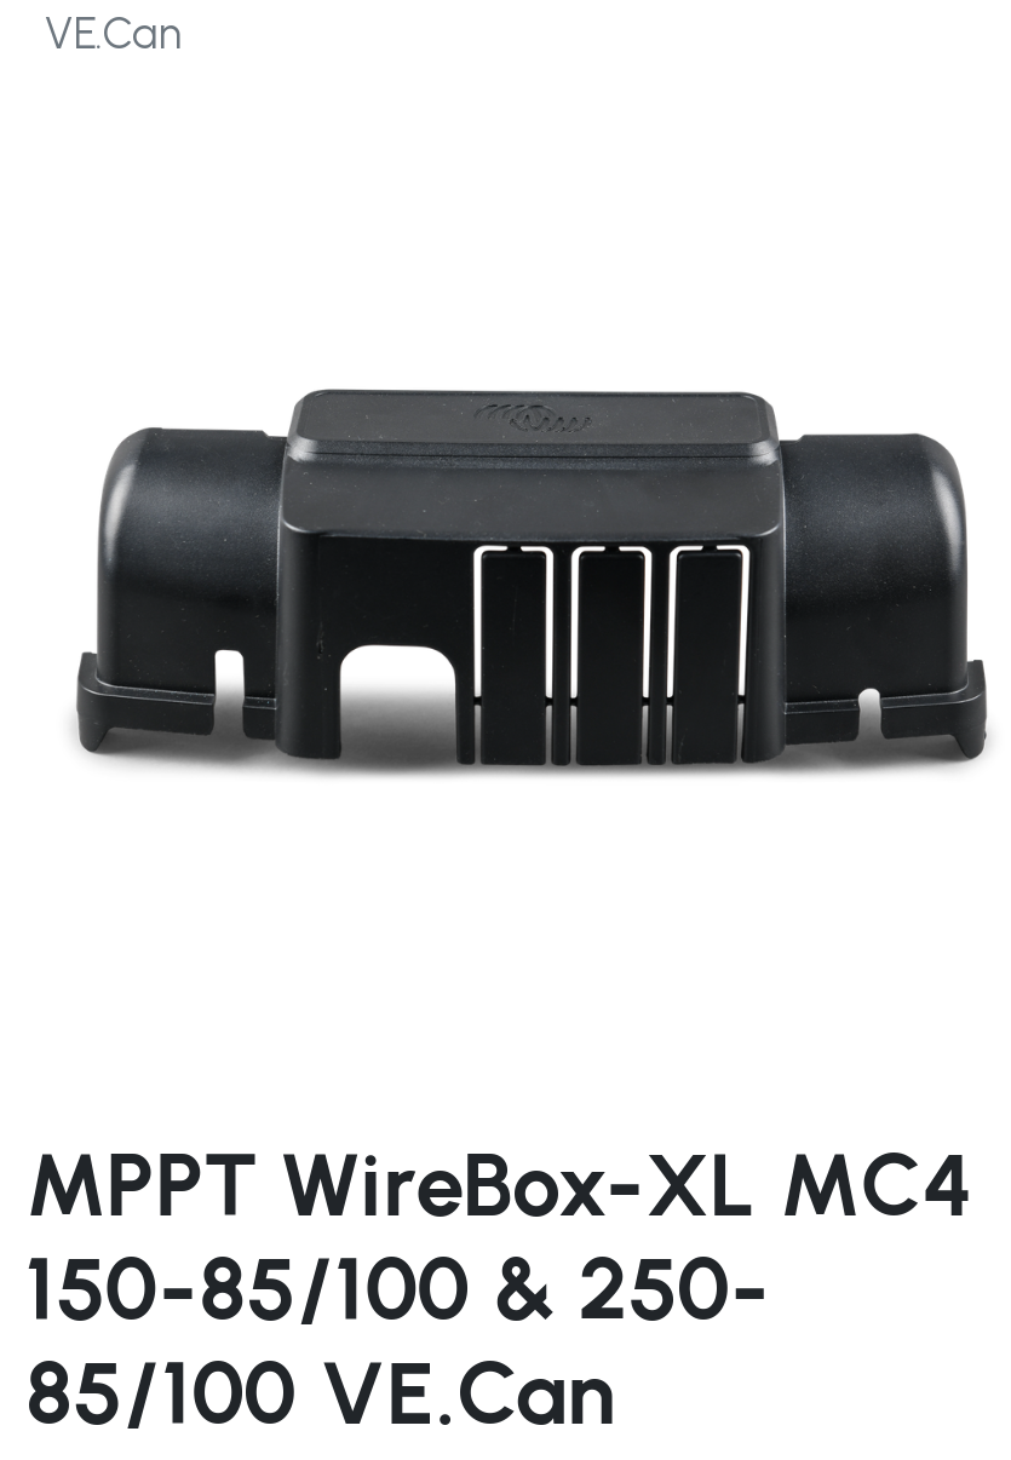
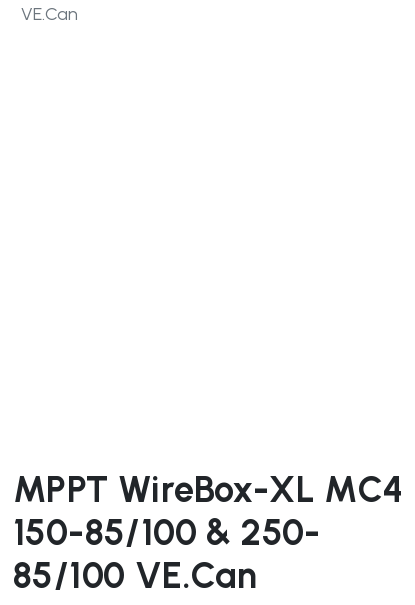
- [image]
